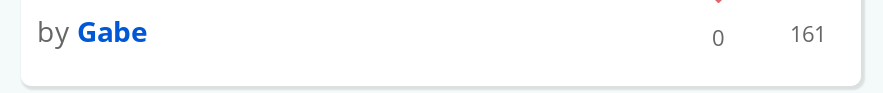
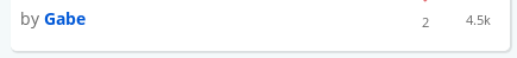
- 0
- 161
+ 2
+ 4.5k
